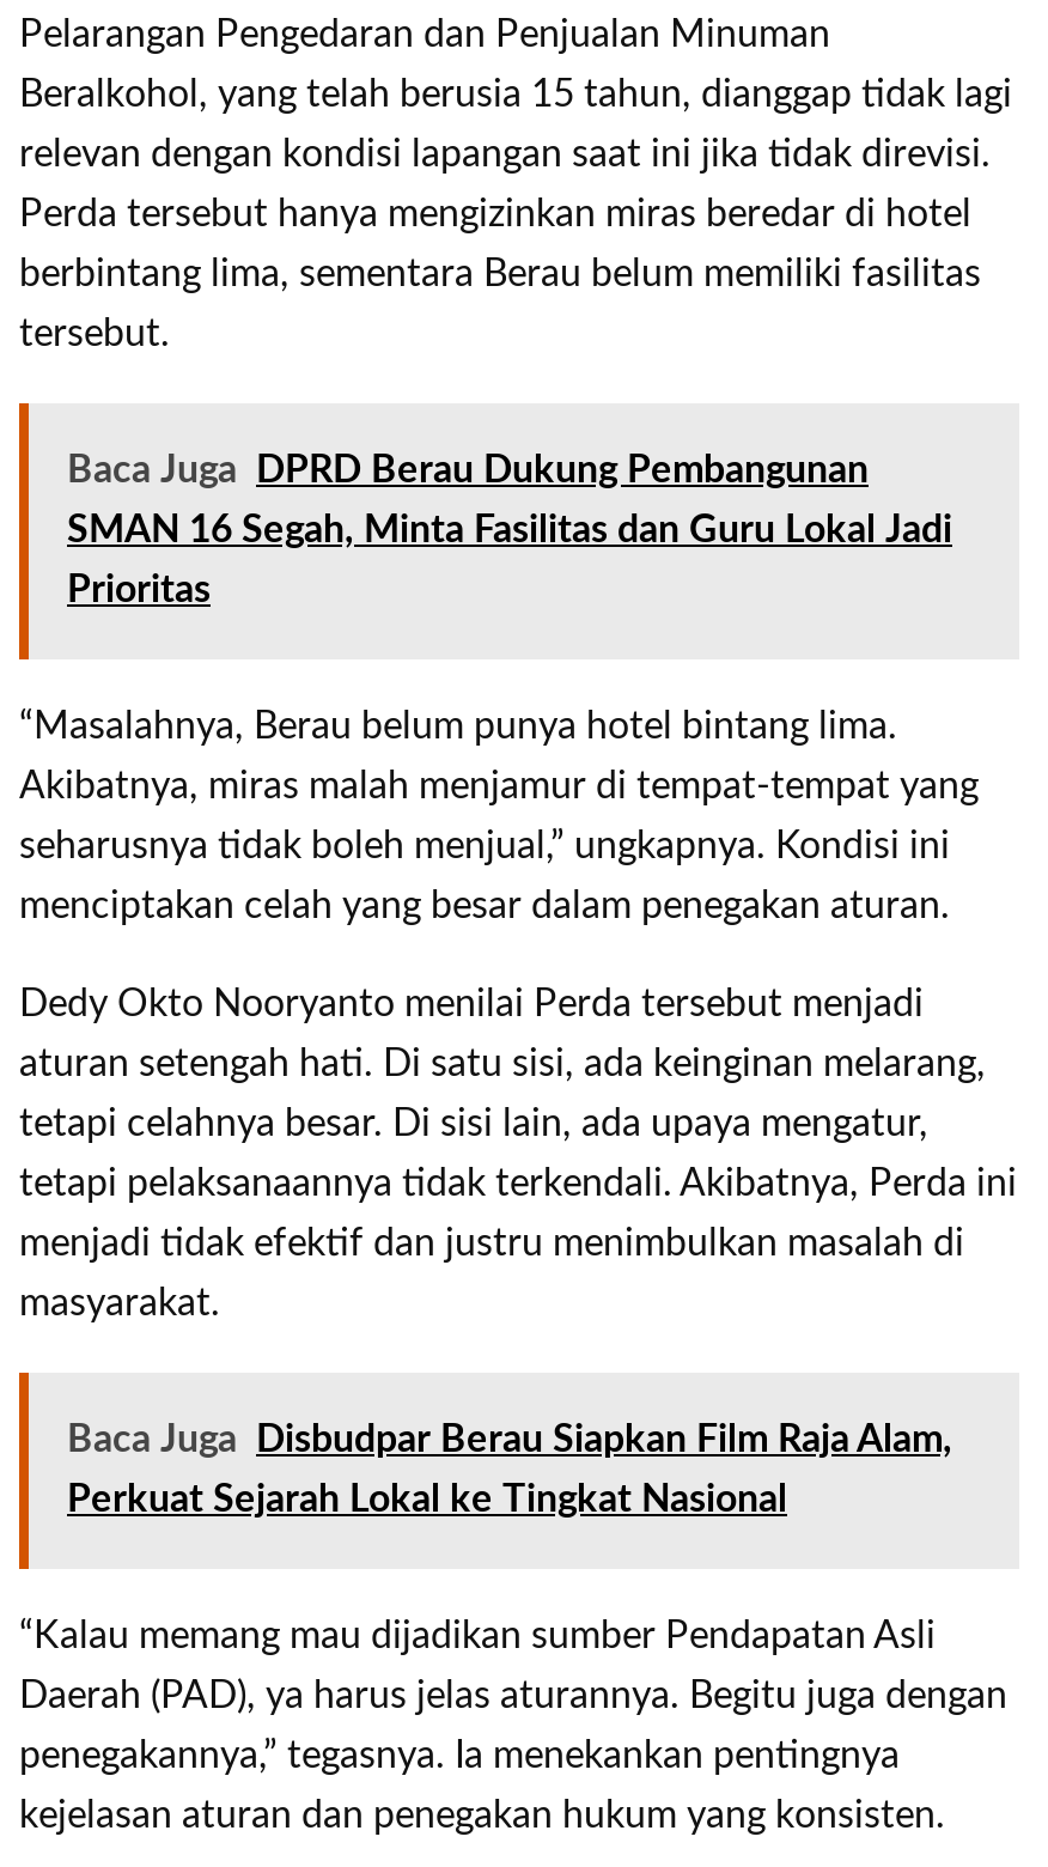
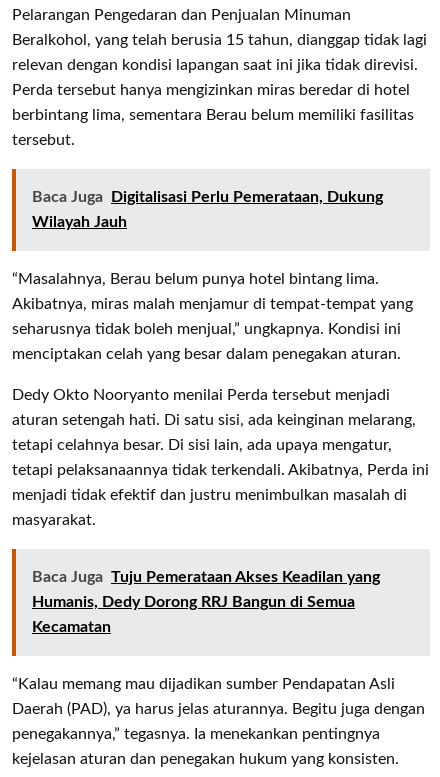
- Baca Juga DPRD Berau Dukung Pembangunan
- SMAN 16 Segah, Minta Fasilitas dan Guru Lokal Jadi
- Prioritas
+ Baca Juga Digitalisasi Perlu Pemerataan, Dukung
+ Wilayah Jauh

moved up: “Masalahnya, Berau belum punya hotel bintang lima. | Akibatnya, miras malah menjamur di tempat-tempat yang | seharusnya tidak boleh menjual,” ungkapnya. Kondisi ini | ... | menjadi tidak efektif dan justru menimbulkan masalah di | masyarakat.

- Baca Juga Disbudpar Berau Siapkan Film Raja Alam,
- Perkuat Sejarah Lokal ke Tingkat Nasional
+ Baca Juga Tuju Pemerataan Akses Keadilan yang
+ Humanis, Dedy Dorong RRJ Bangun di Semua
+ Kecamatan
